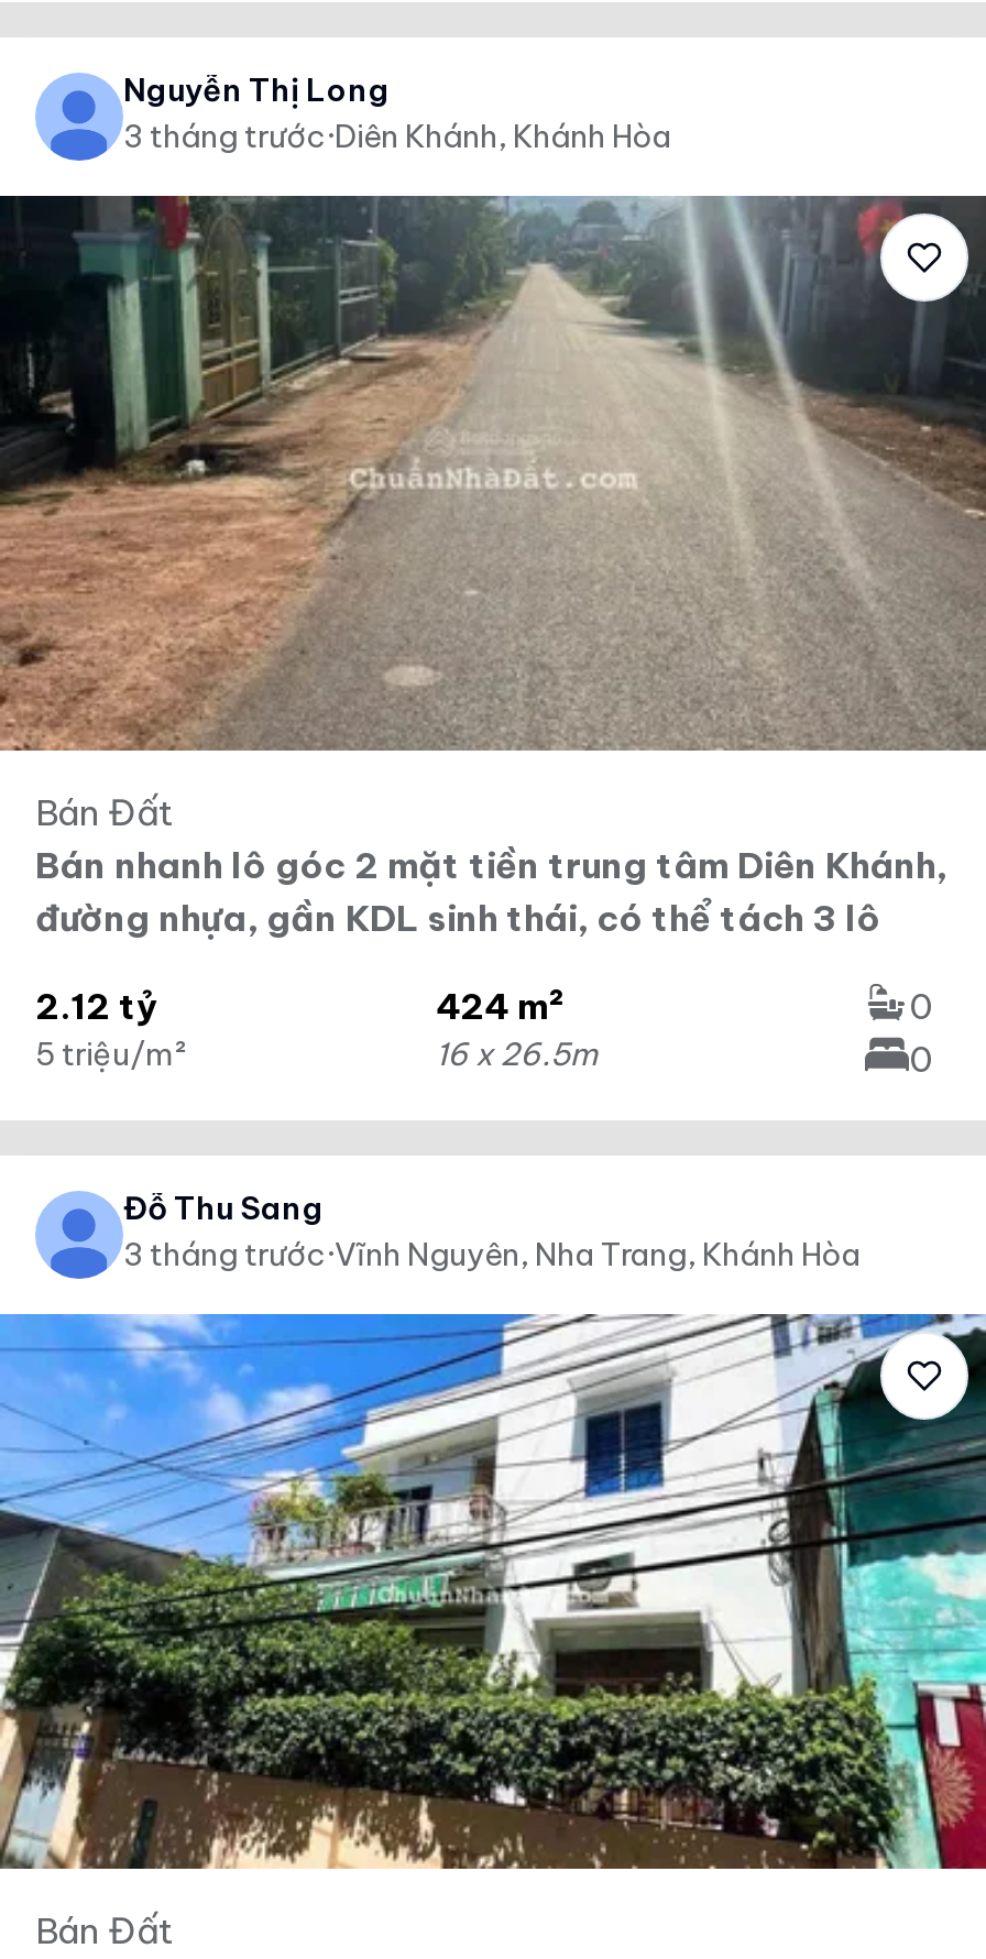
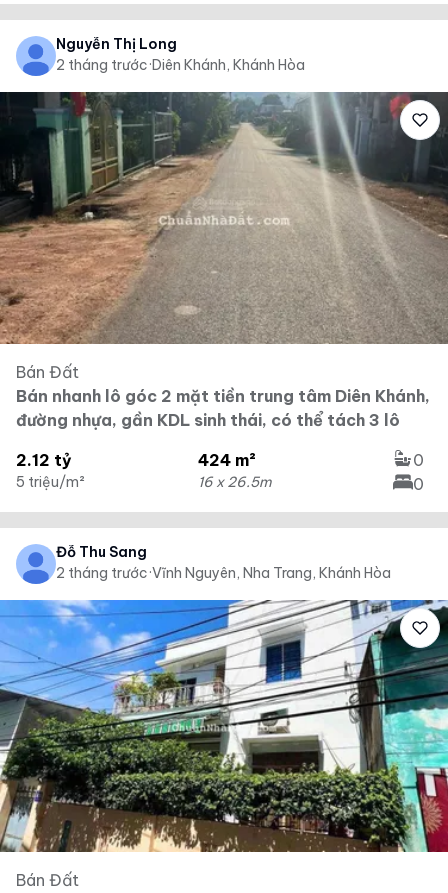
- 3 tháng trước·Diên Khánh, Khánh Hòa
+ 2 tháng trước·Diên Khánh, Khánh Hòa

- 3 tháng trước·Vĩnh Nguyên, Nha Trang, Khánh Hòa
+ 2 tháng trước·Vĩnh Nguyên, Nha Trang, Khánh Hòa
